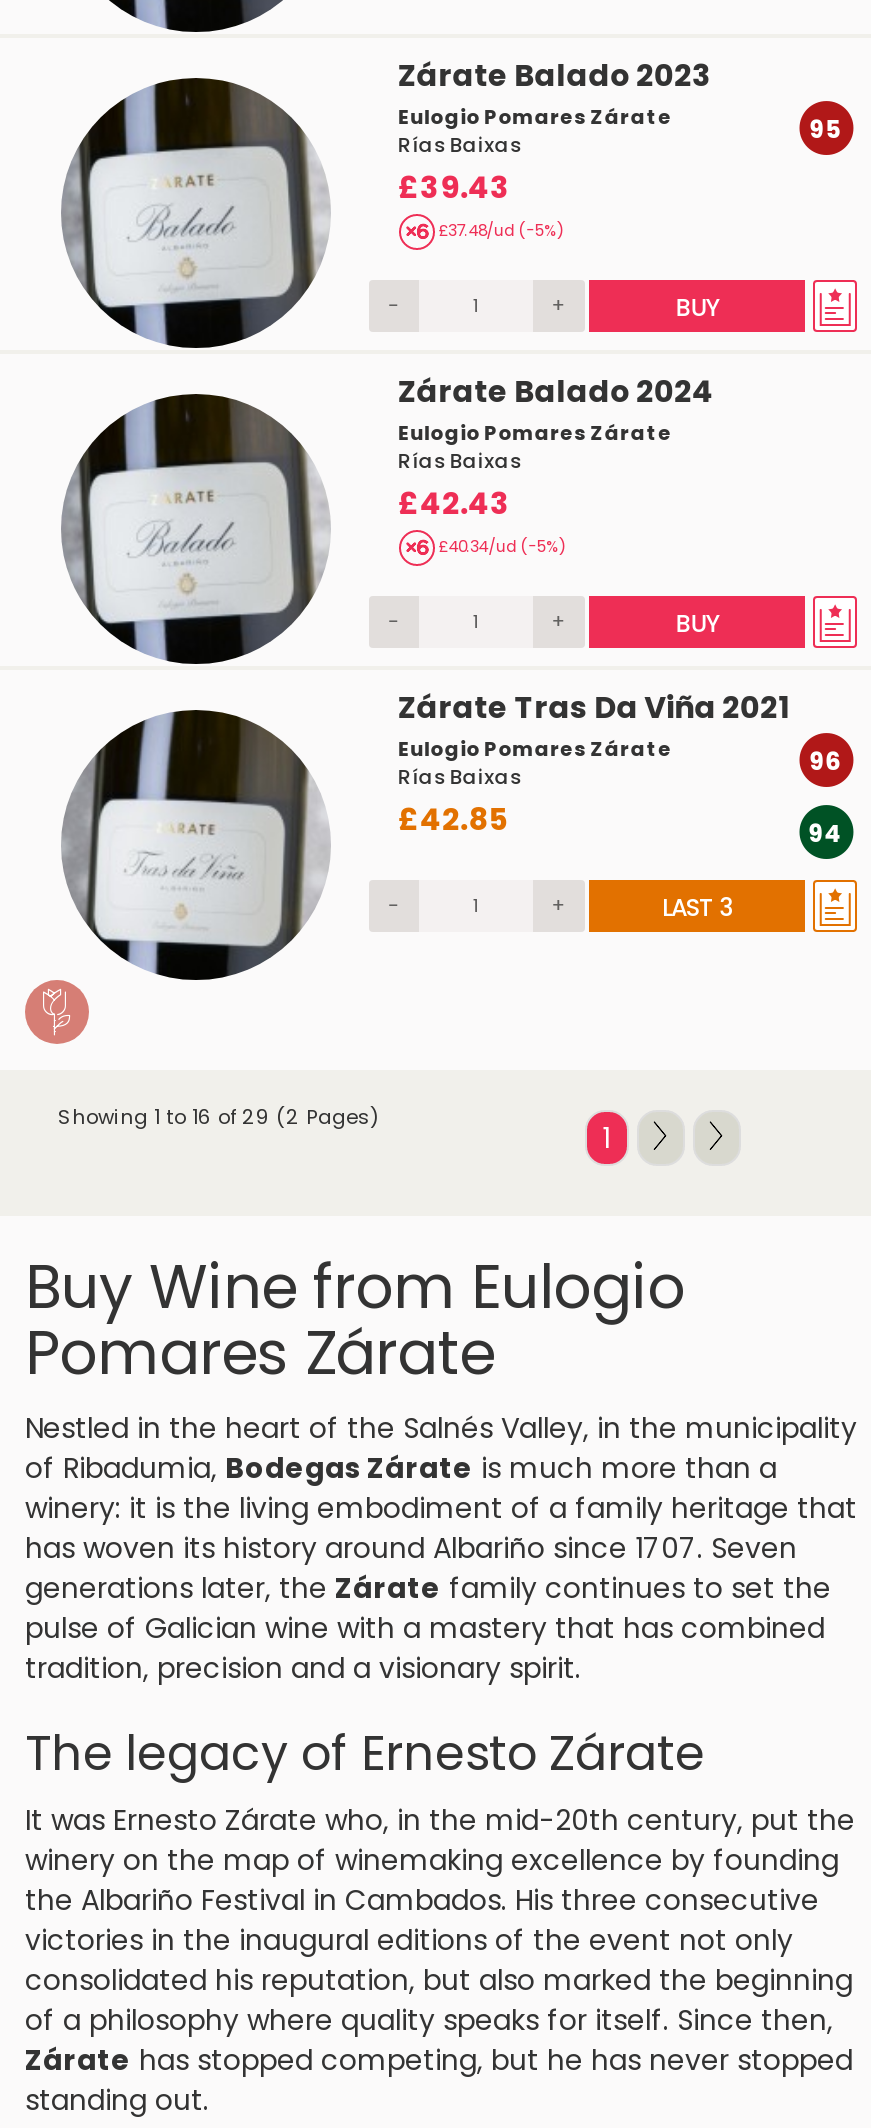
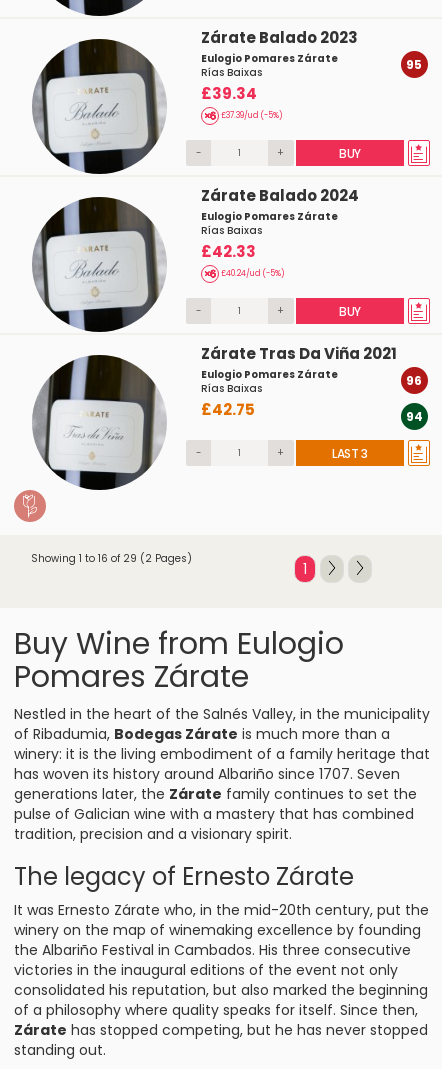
- £39.43
- £37.48/ud (-5%)
+ £39.34
+ £37.39/ud (-5%)

- £42.43
- £40.34/ud (-5%)
+ £42.33
+ £40.24/ud (-5%)

- £42.85
+ £42.75
